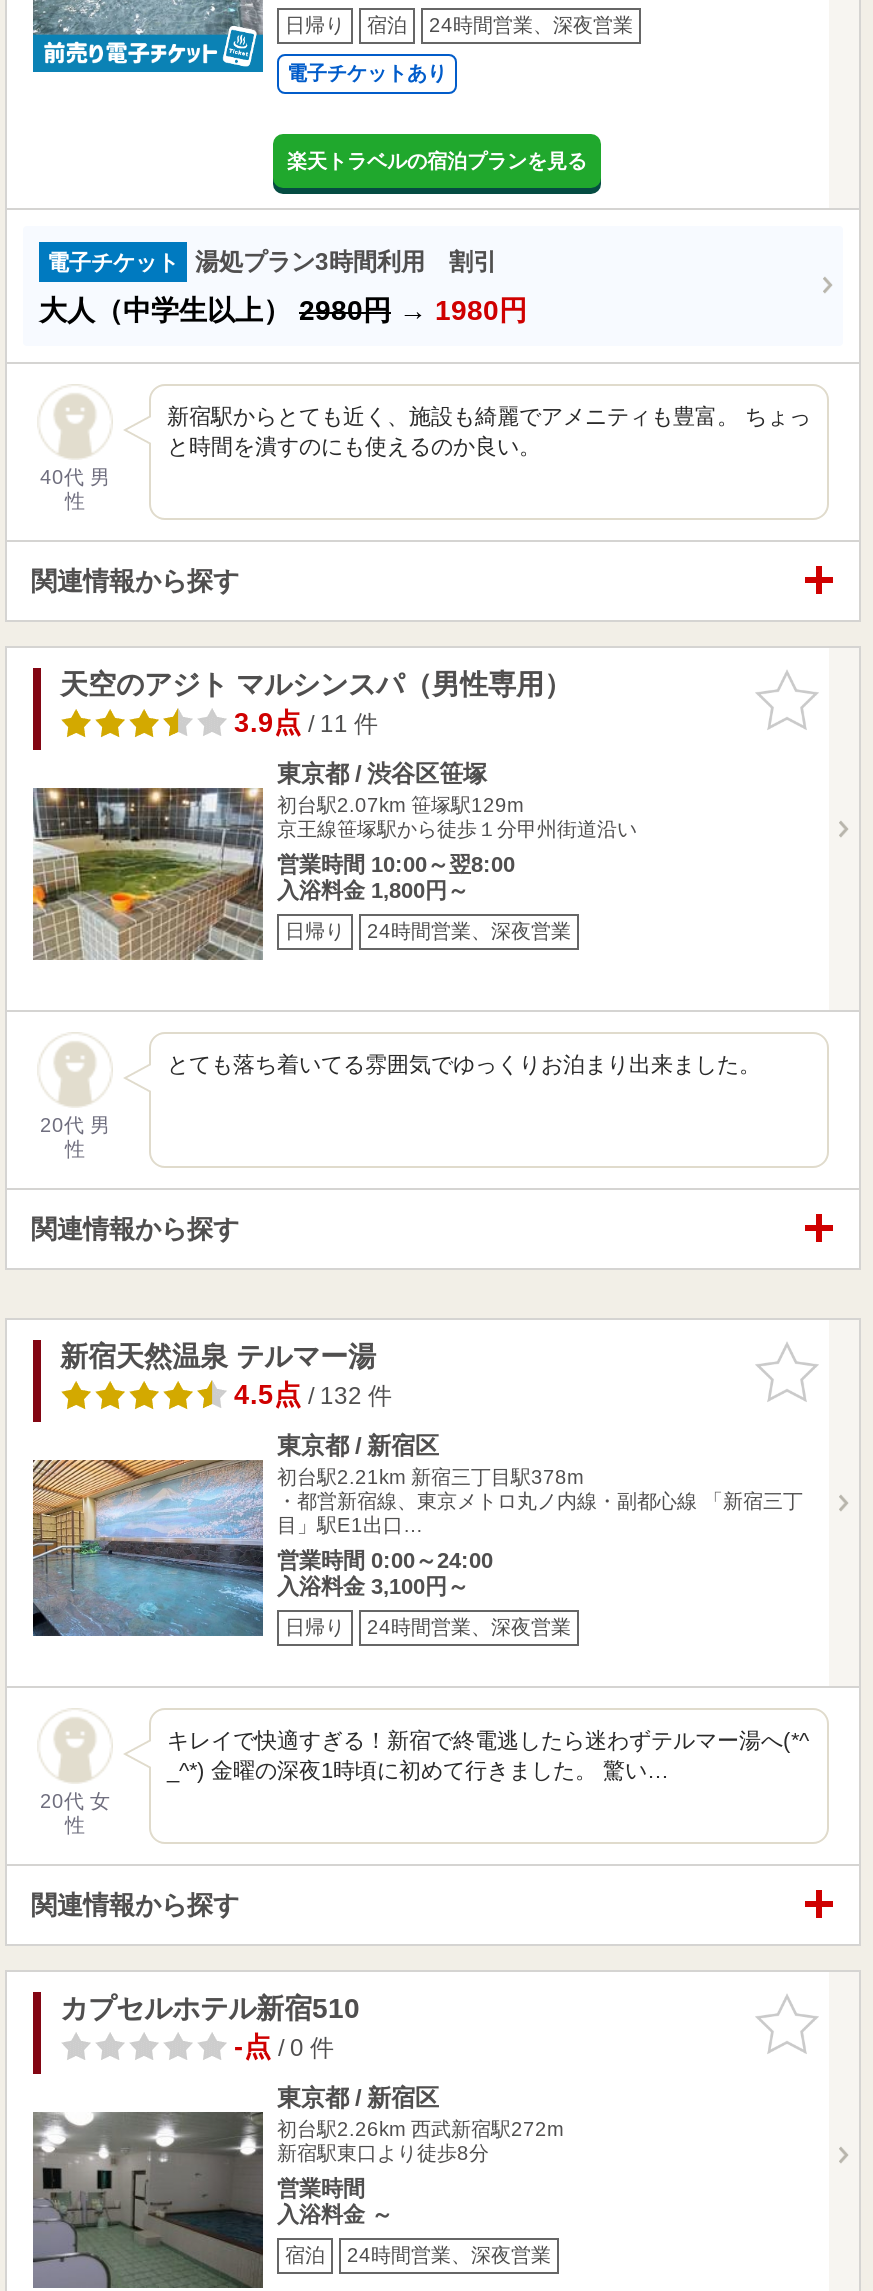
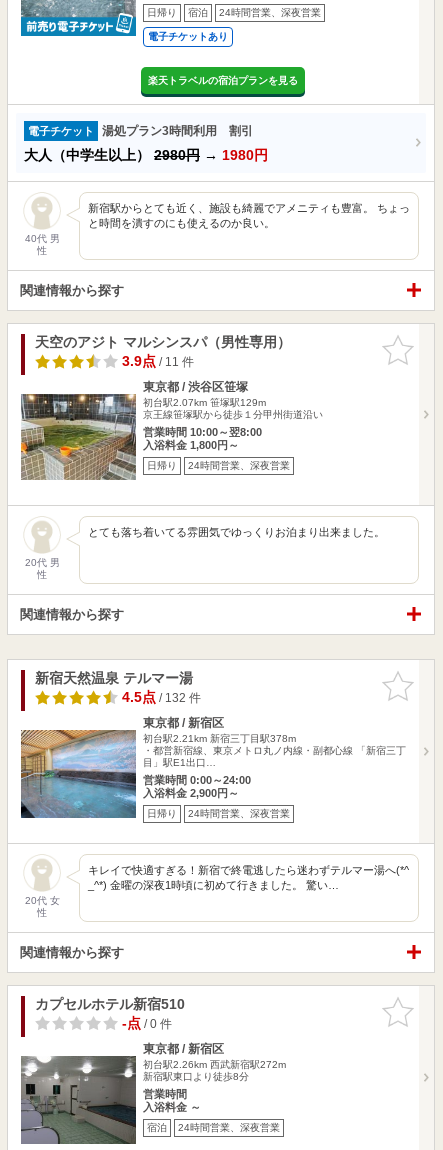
- 入浴料金 3,100円～
+ 入浴料金 2,900円～
